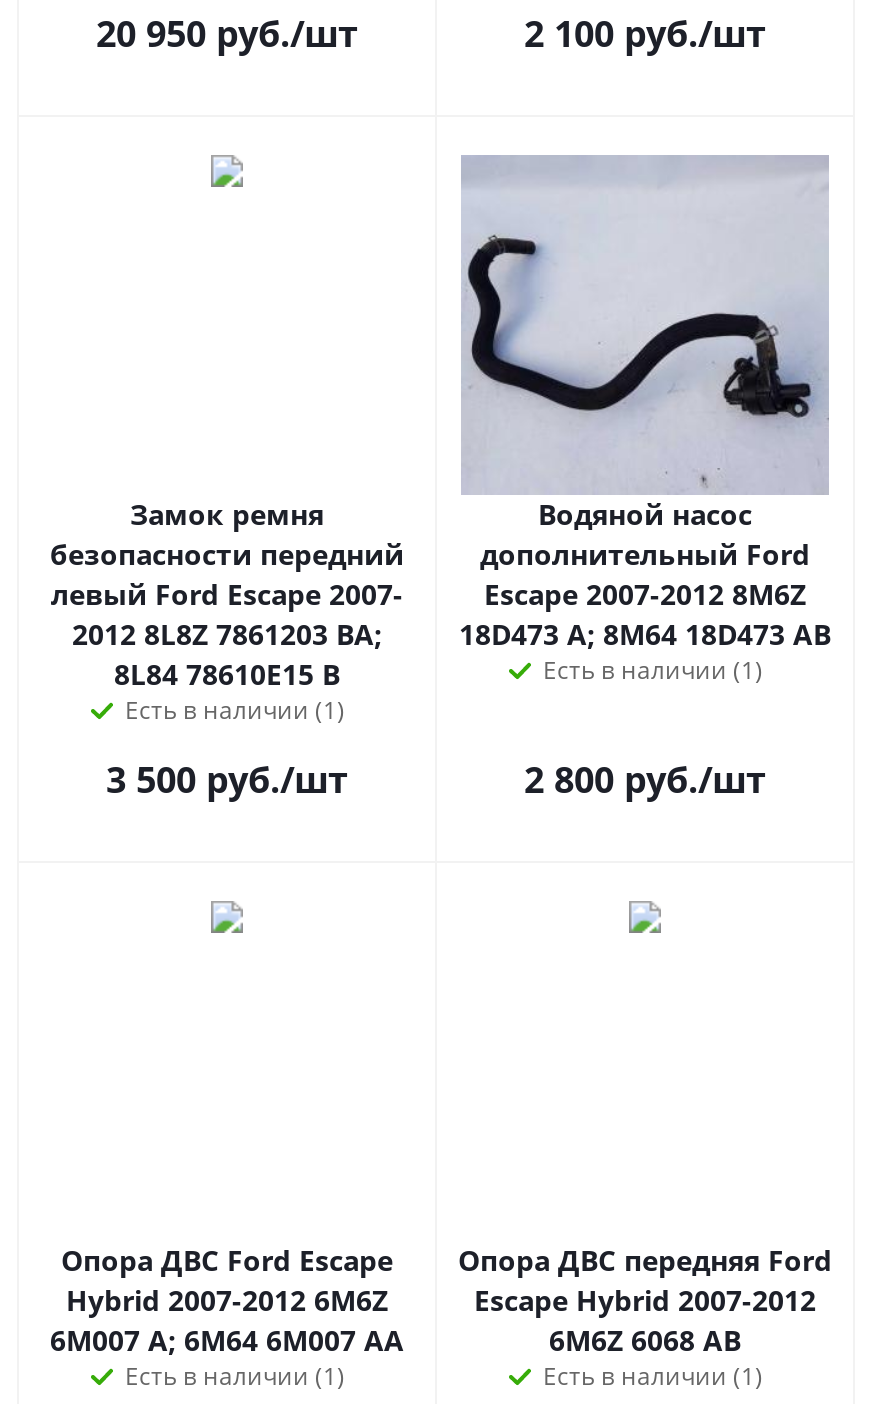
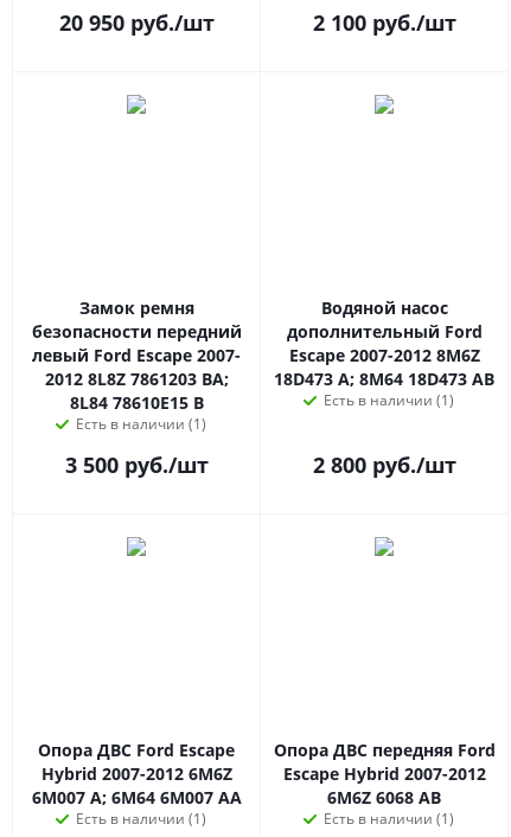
- [image]
